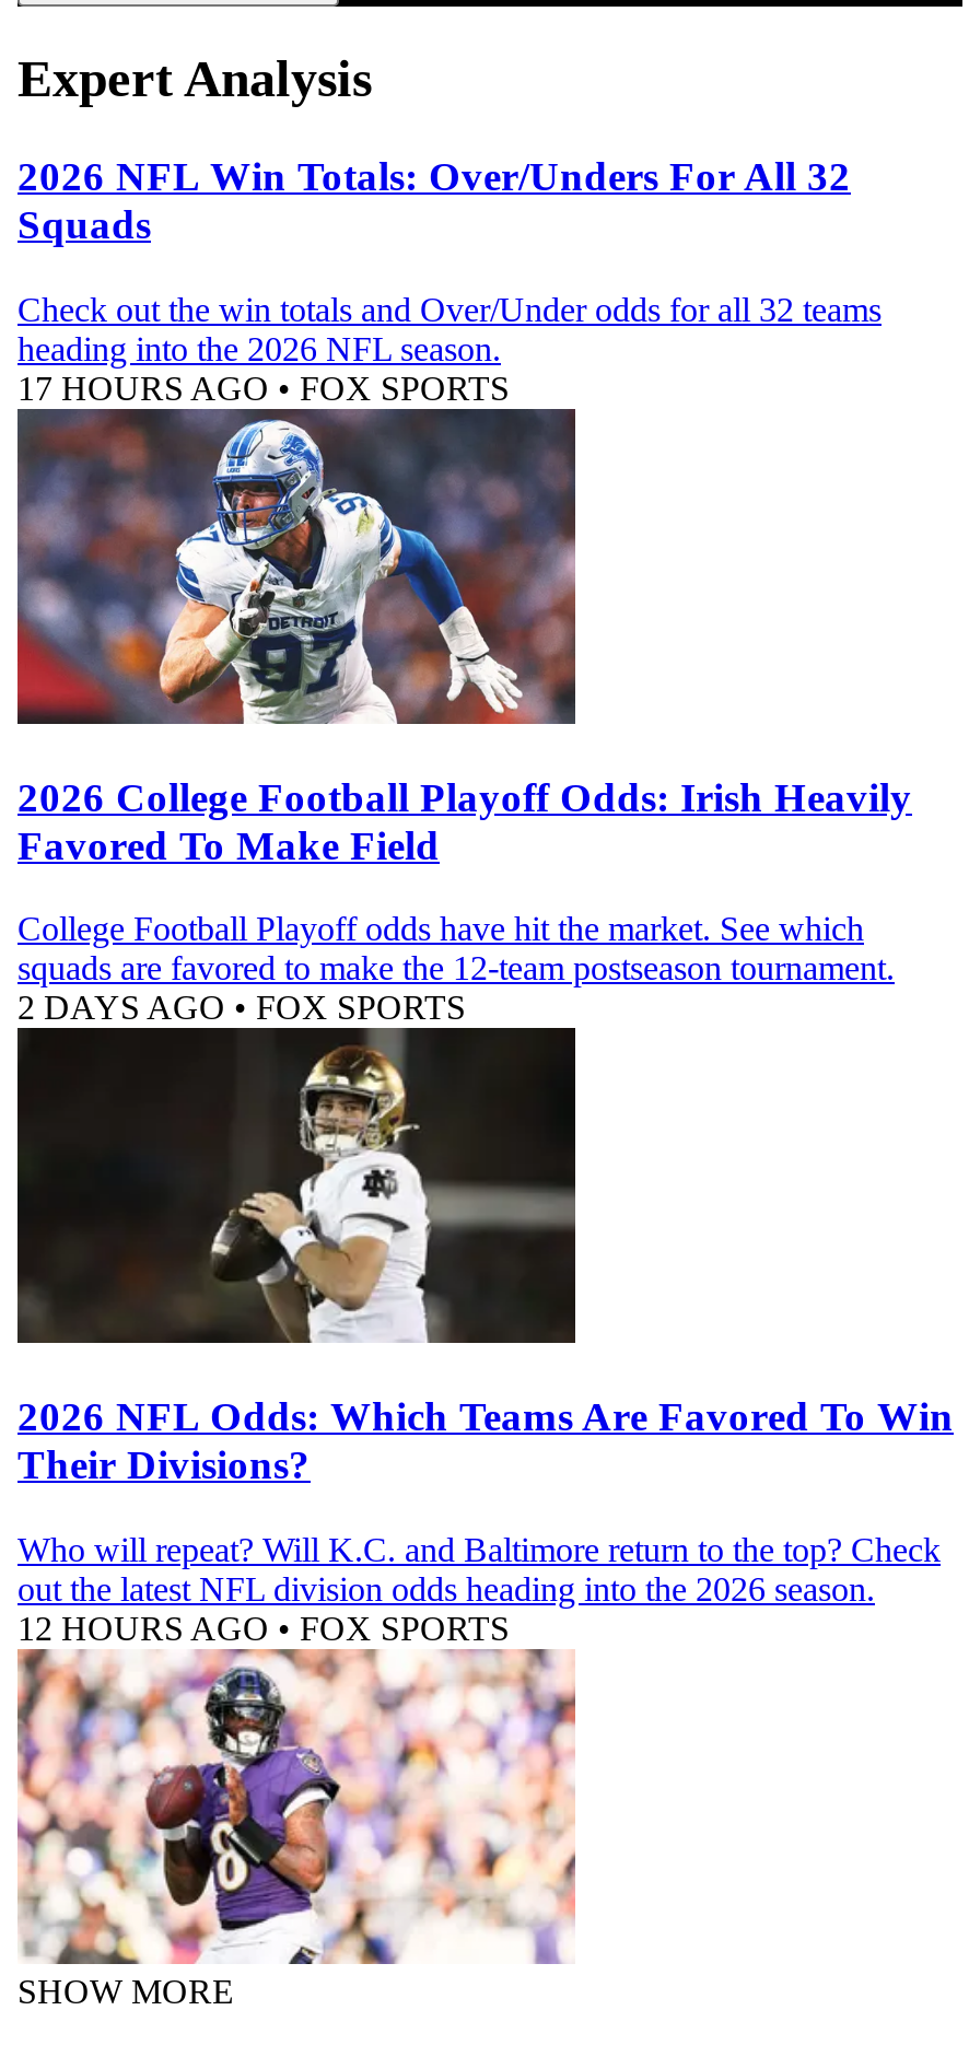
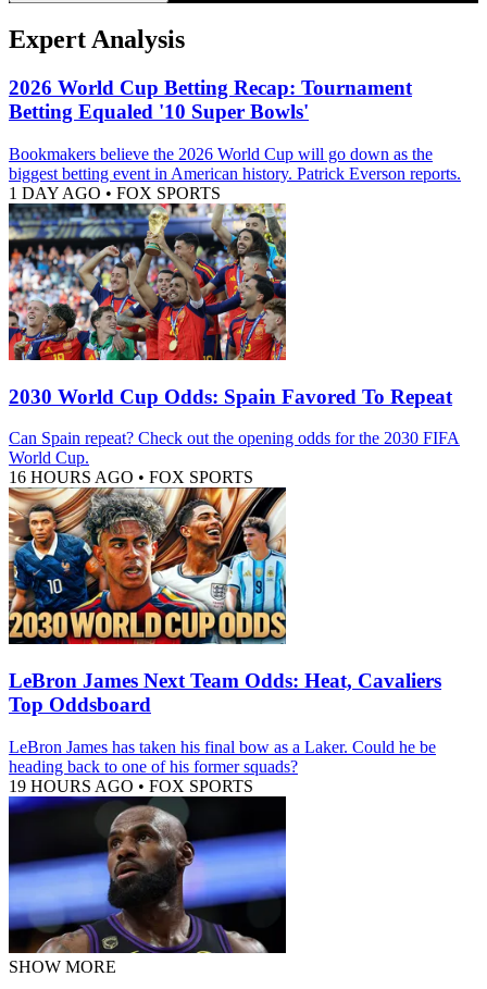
- 2026 NFL Win Totals: Over/Unders For All 32
- Squads
+ 2026 World Cup Betting Recap: Tournament
+ Betting Equaled '10 Super Bowls'

- Check out the win totals and Over/Under odds for all 32 teams
- heading into the 2026 NFL season.
- 17 HOURS AGO • FOX SPORTS
+ Bookmakers believe the 2026 World Cup will go down as the
+ biggest betting event in American history. Patrick Everson reports.
+ 1 DAY AGO • FOX SPORTS

- [image]
- 2026 College Football Playoff Odds: Irish Heavily
- Favored To Make Field
+ [image]
+ 2030 World Cup Odds: Spain Favored To Repeat

- College Football Playoff odds have hit the market. See which
- squads are favored to make the 12-team postseason tournament.
- 2 DAYS AGO • FOX SPORTS
+ Can Spain repeat? Check out the opening odds for the 2030 FIFA
+ World Cup.
+ 16 HOURS AGO • FOX SPORTS

- [image]
- 2026 NFL Odds: Which Teams Are Favored To Win
- Their Divisions?
+ [image]
+ LeBron James Next Team Odds: Heat, Cavaliers
+ Top Oddsboard

- Who will repeat? Will K.C. and Baltimore return to the top? Check
- out the latest NFL division odds heading into the 2026 season.
- 12 HOURS AGO • FOX SPORTS
+ LeBron James has taken his final bow as a Laker. Could he be
+ heading back to one of his former squads?
+ 19 HOURS AGO • FOX SPORTS

- [image]
+ [image]
